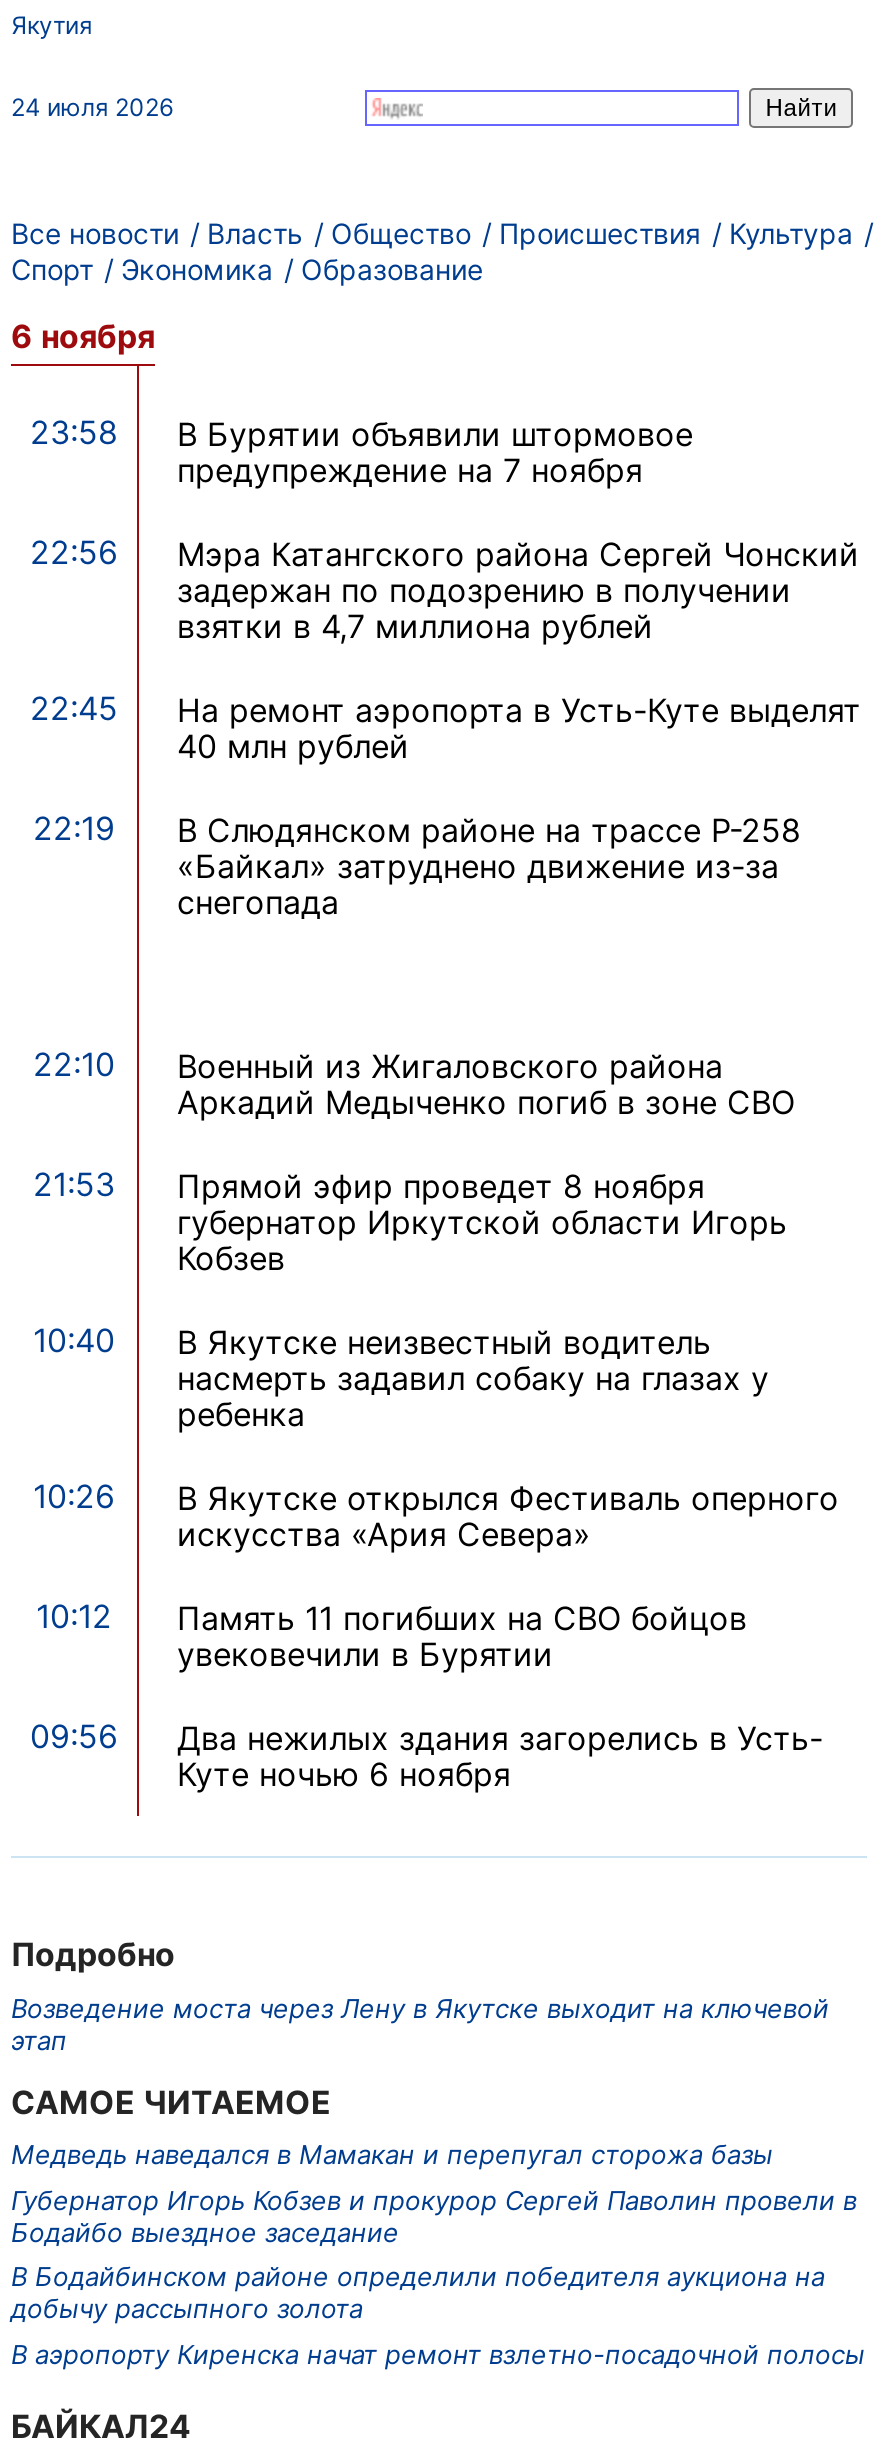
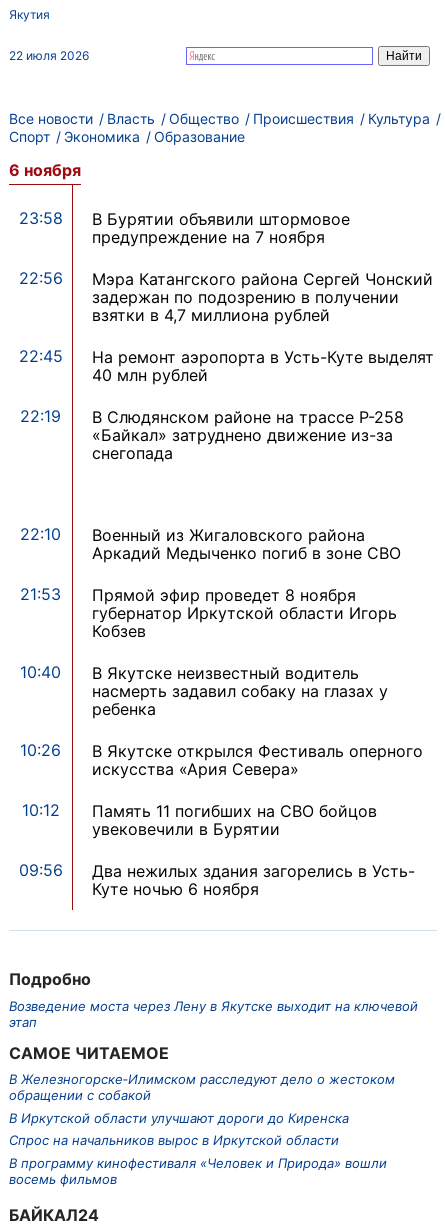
- 24 июля 2026
+ 22 июля 2026

- Медведь наведался в Мамакан и перепугал сторожа базы
- Губернатор Игорь Кобзев и прокурор Сергей Паволин провели в
- Бодайбо выездное заседание
- В Бодайбинском районе определили победителя аукциона на
- добычу рассыпного золота
- В аэропорту Киренска начат ремонт взлетно-посадочной полосы
+ В Железногорске‑Илимском расследуют дело о жестоком
+ обращении с собакой
+ В Иркутской области улучшают дороги до Киренска
+ Спрос на начальников вырос в Иркутской области
+ В программу кинофестиваля «Человек и Природа» вошли
+ восемь фильмов
